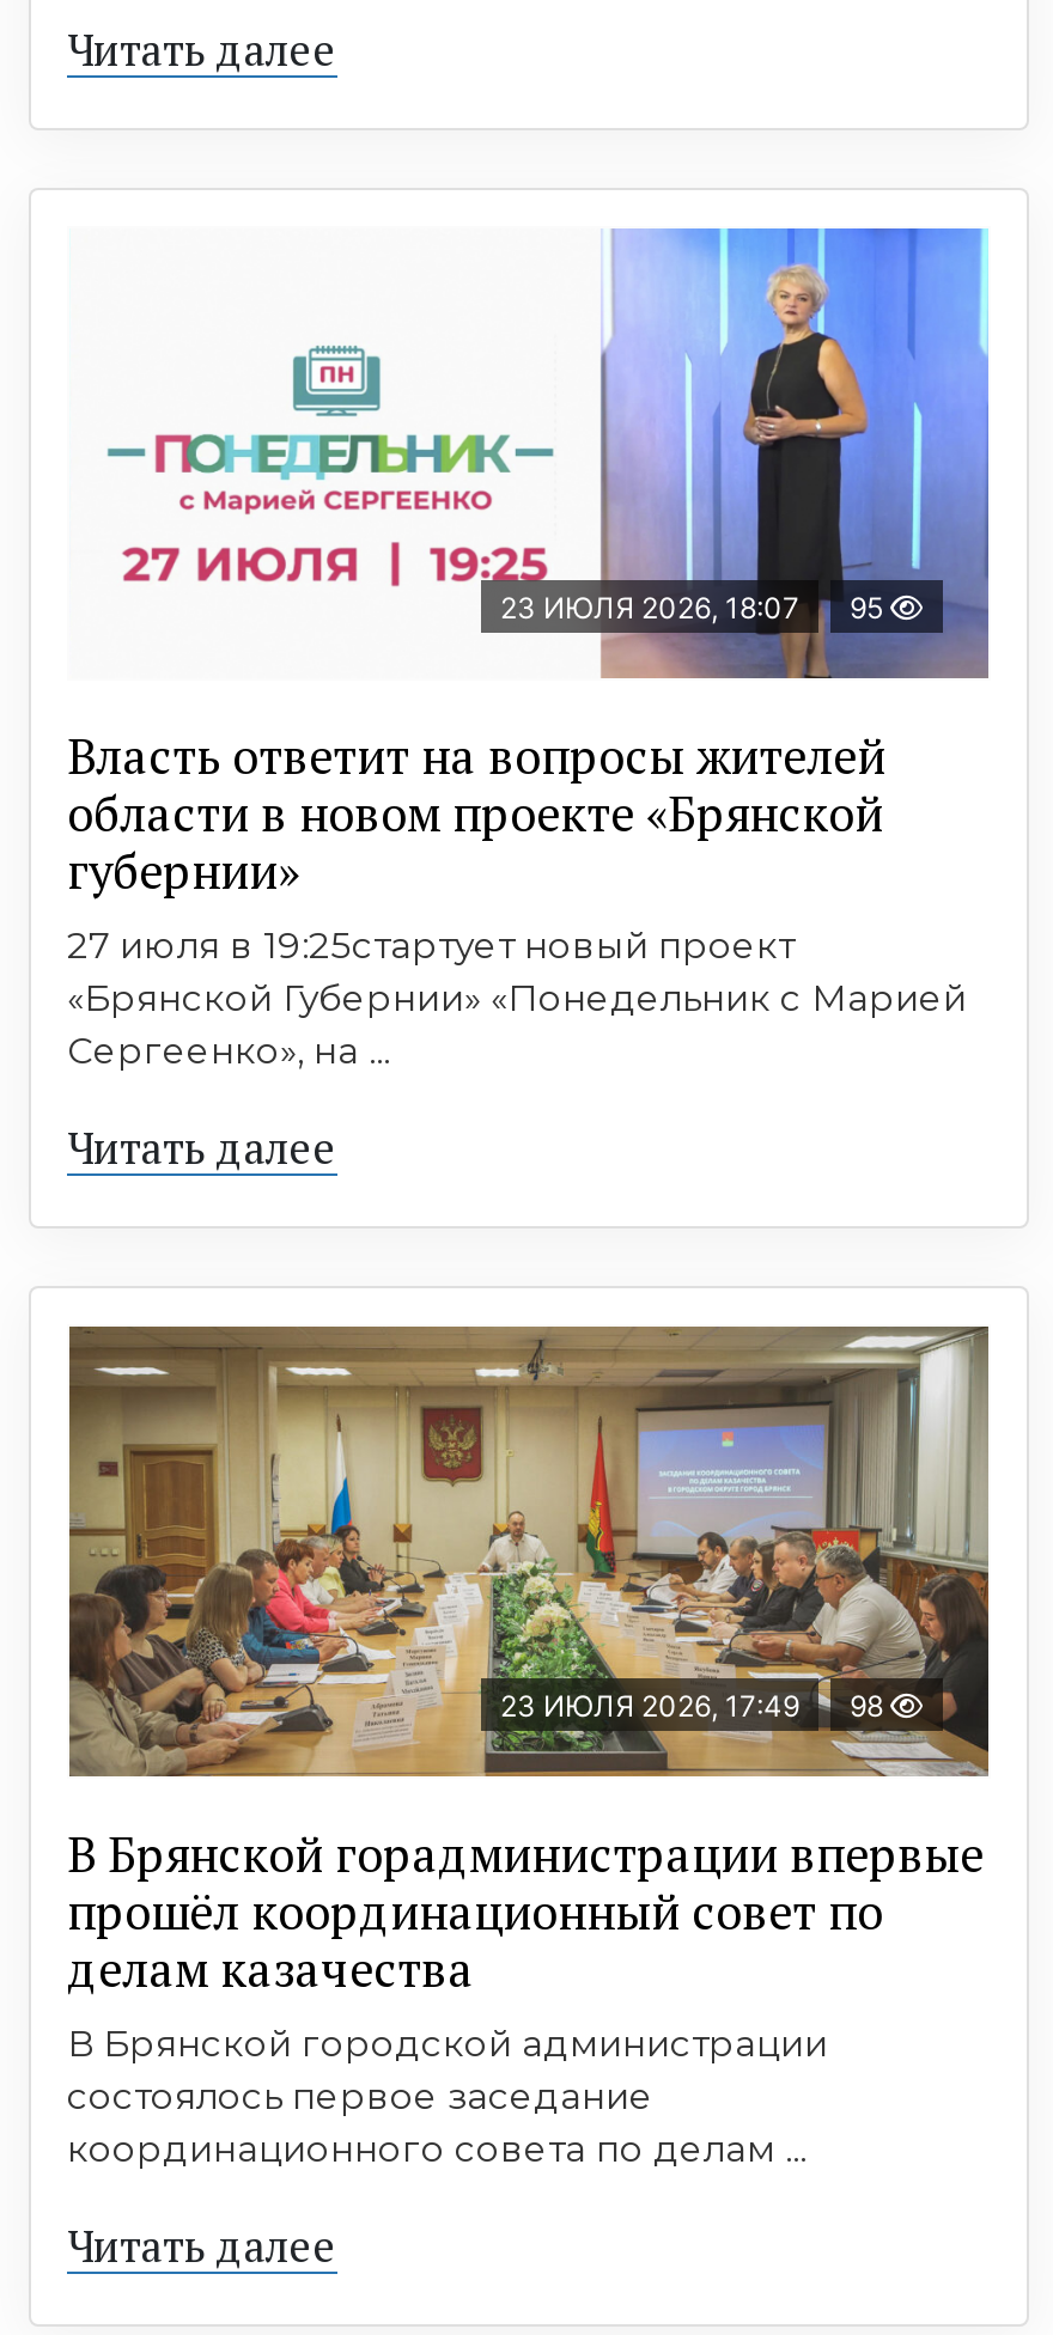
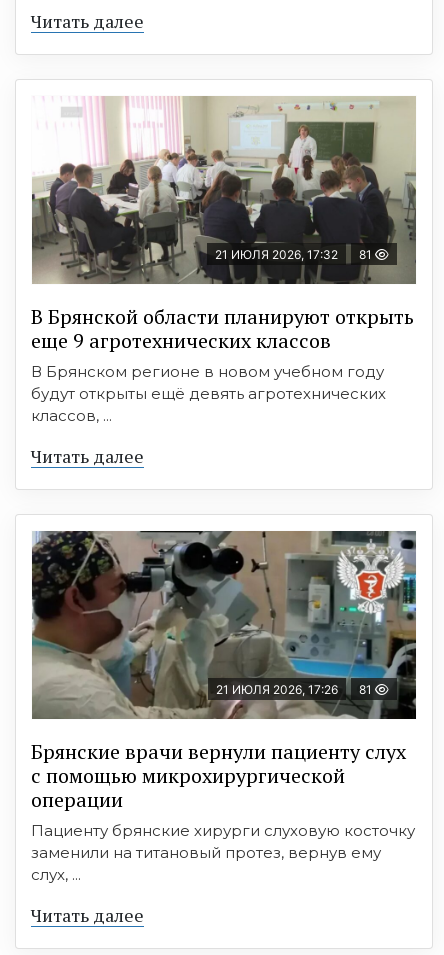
- [image]
- 23 ИЮЛЯ 2026, 18:07
- 95
+ [image]
+ 21 ИЮЛЯ 2026, 17:32
+ 81

- Власть ответит на вопросы жителей
- области в новом проекте «Брянской
- губернии»
- 27 июля в 19:25стартует новый проект
- «Брянской Губернии» «Понедельник с Марией
- Сергеенко», на ...
+ В Брянской области планируют открыть
+ еще 9 агротехнических классов
+ В Брянском регионе в новом учебном году
+ будут открыты ещё девять агротехнических
+ классов, ...

- [image]
- 23 ИЮЛЯ 2026, 17:49
- 98
+ [image]
+ 21 ИЮЛЯ 2026, 17:26
+ 81

- В Брянской горадминистрации впервые
- прошёл координационный совет по
- делам казачества
- В Брянской городской администрации
- состоялось первое заседание
- координационного совета по делам ...
+ Брянские врачи вернули пациенту слух
+ с помощью микрохирургической
+ операции
+ Пациенту брянские хирурги слуховую косточку
+ заменили на титановый протез, вернув ему
+ слух, ...
